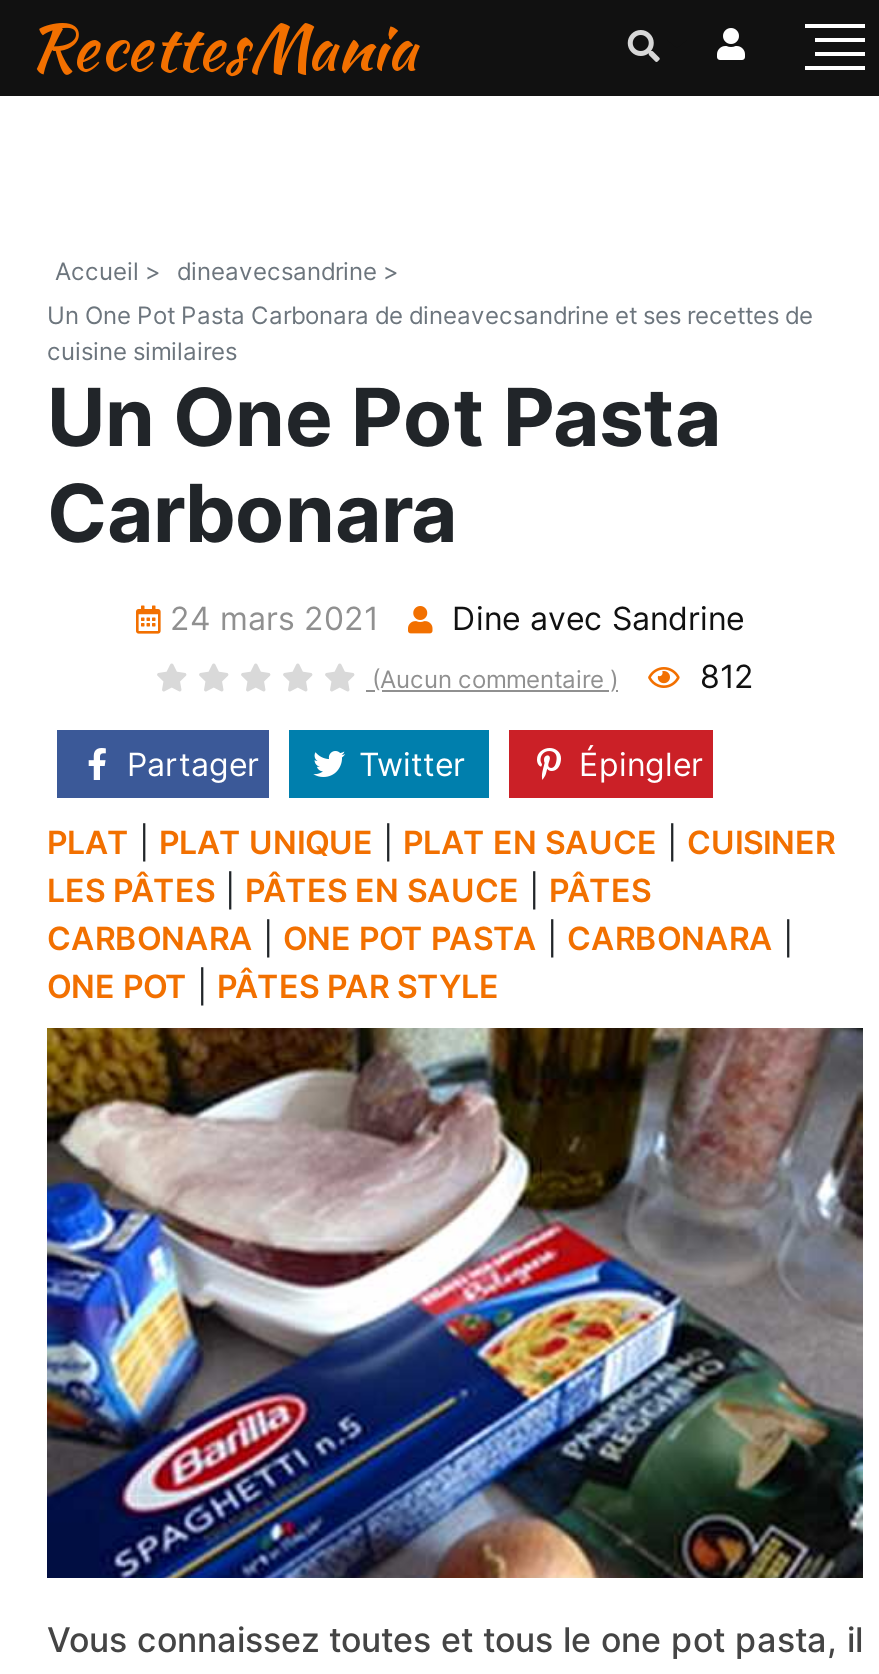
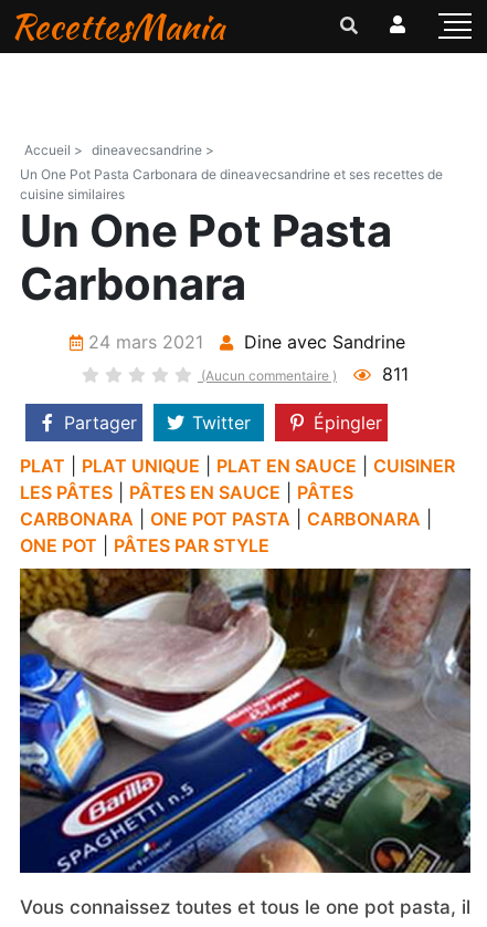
- 812
+ 811
